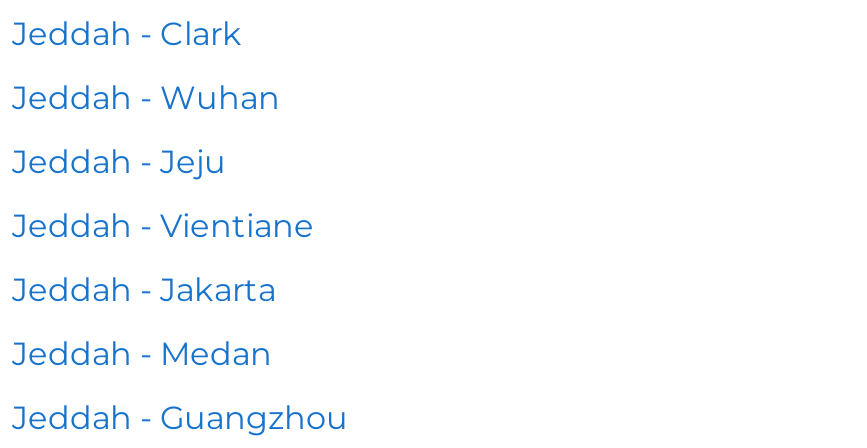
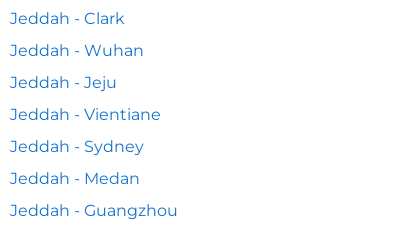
- Jeddah - Jakarta
+ Jeddah - Sydney
